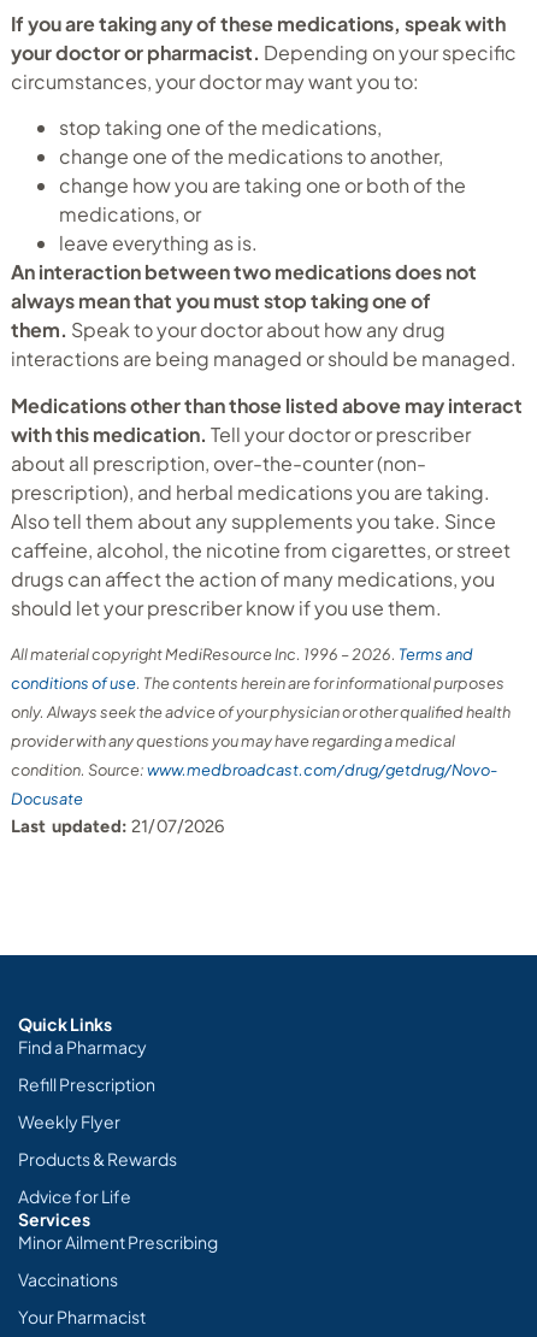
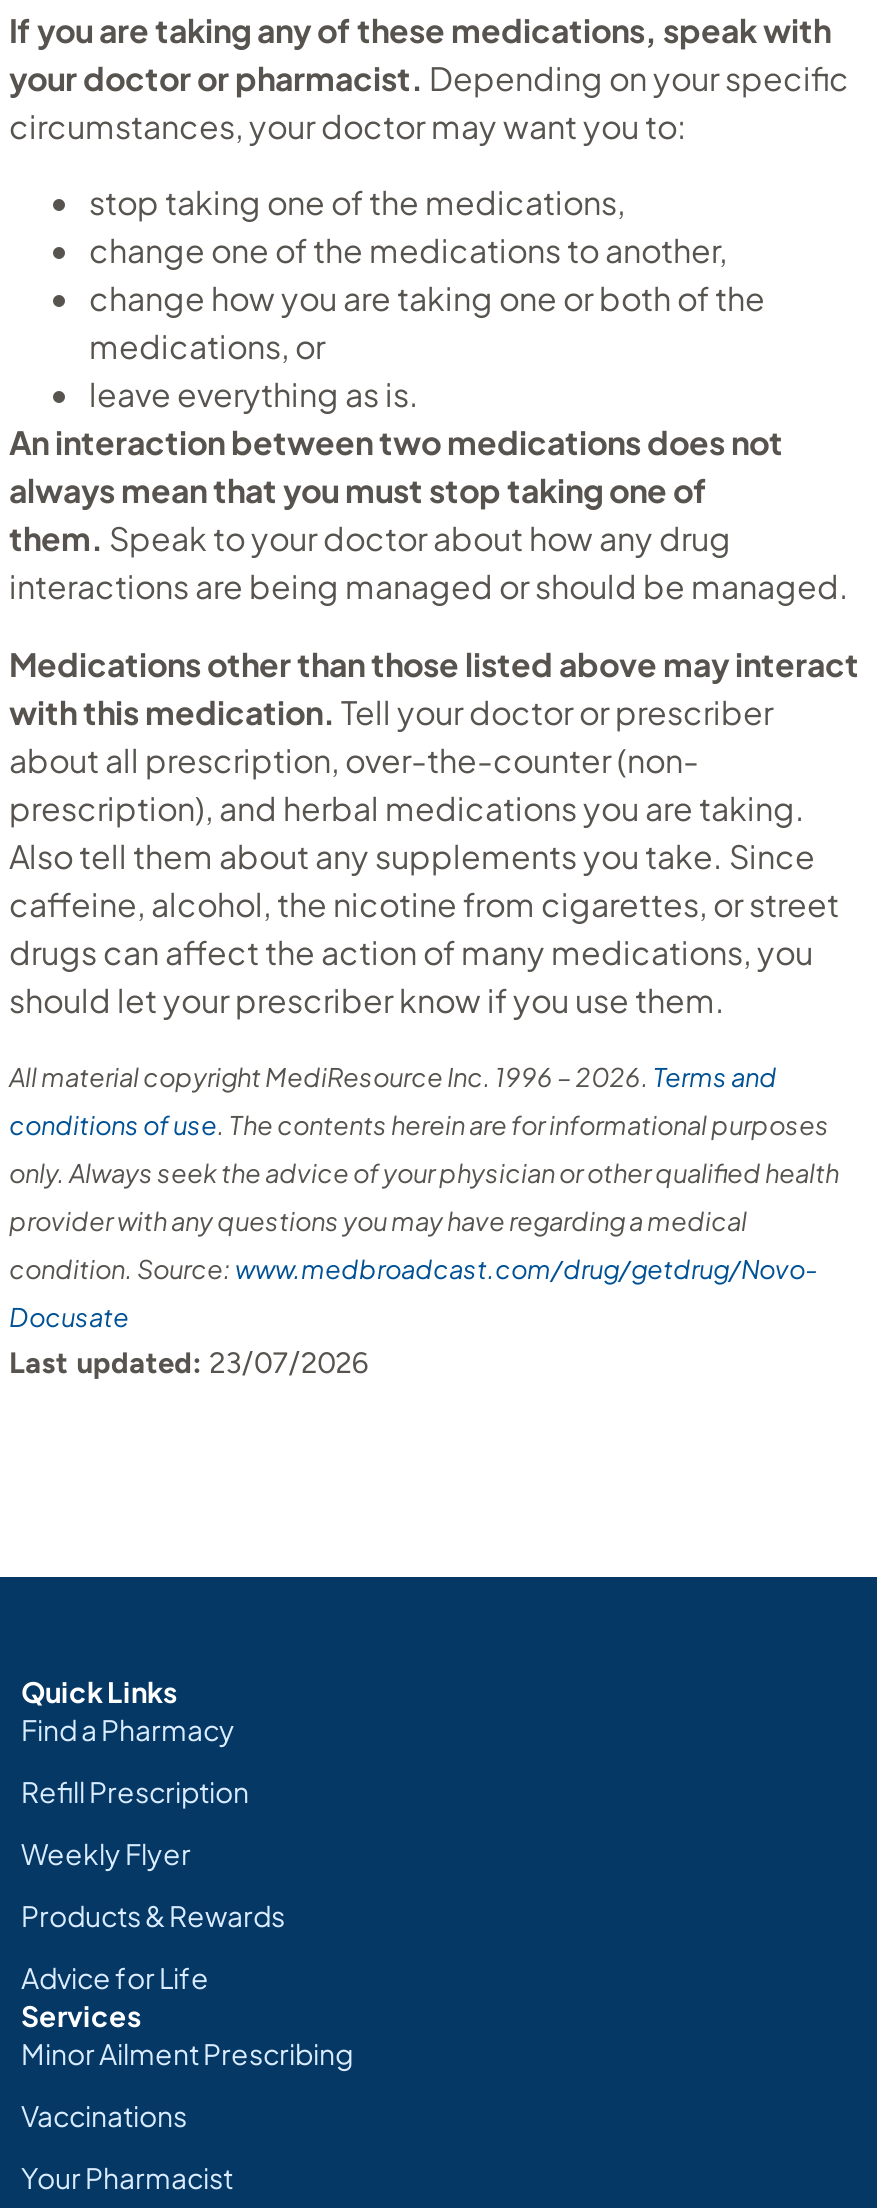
- Last updated: 21/07/2026
+ Last updated: 23/07/2026
